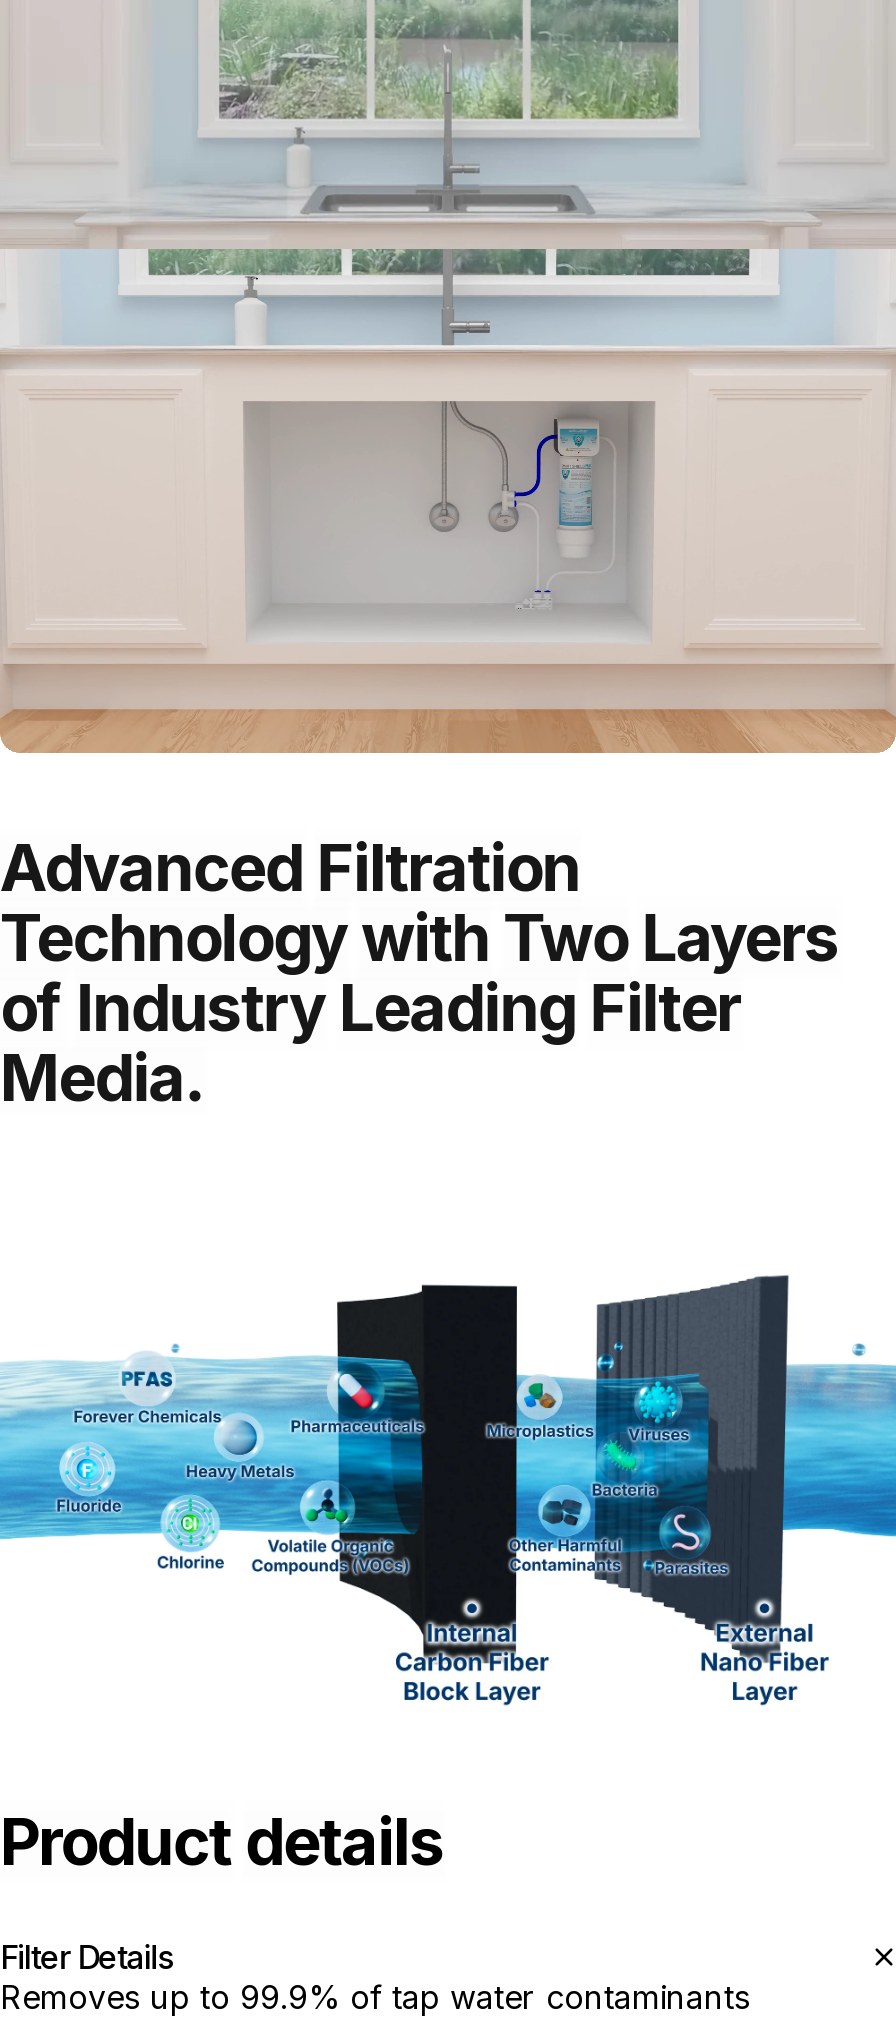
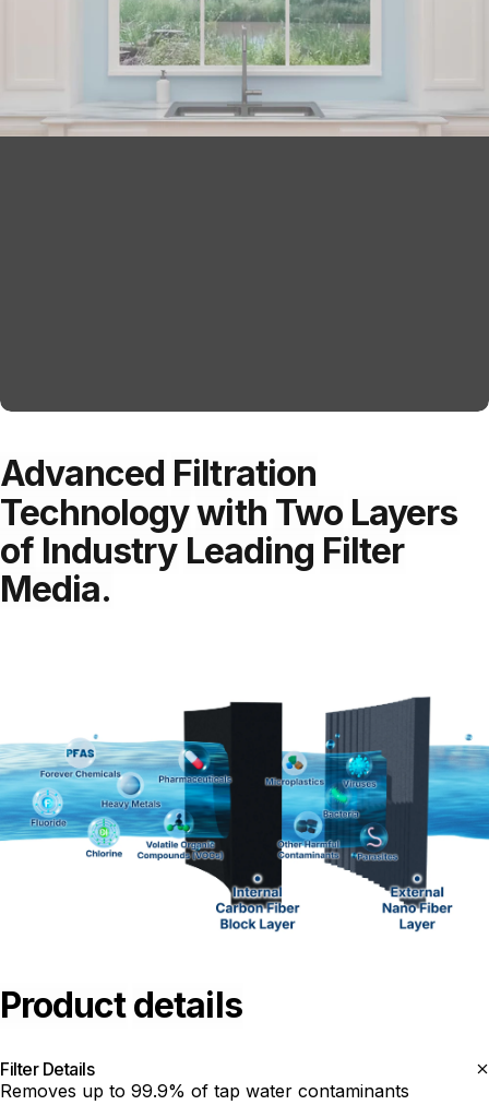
- [image]
